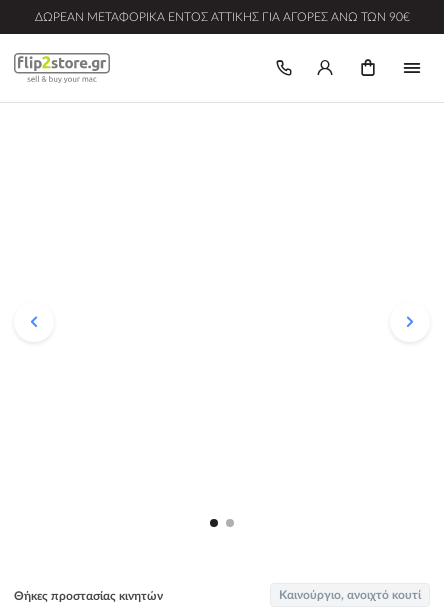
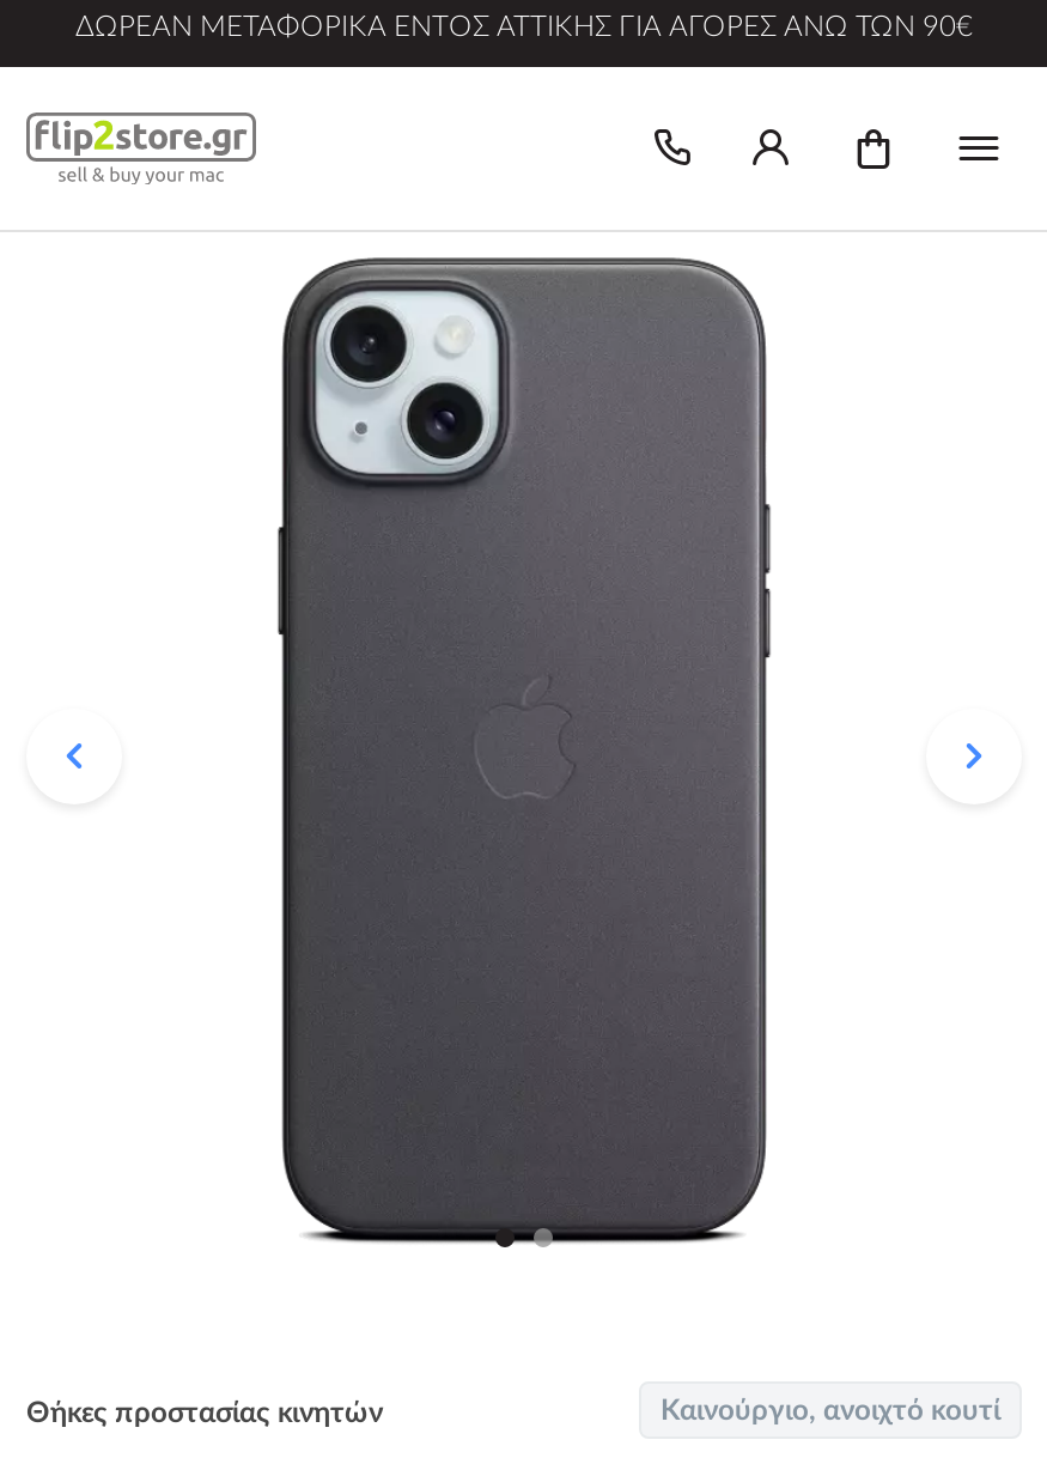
+ [image]
